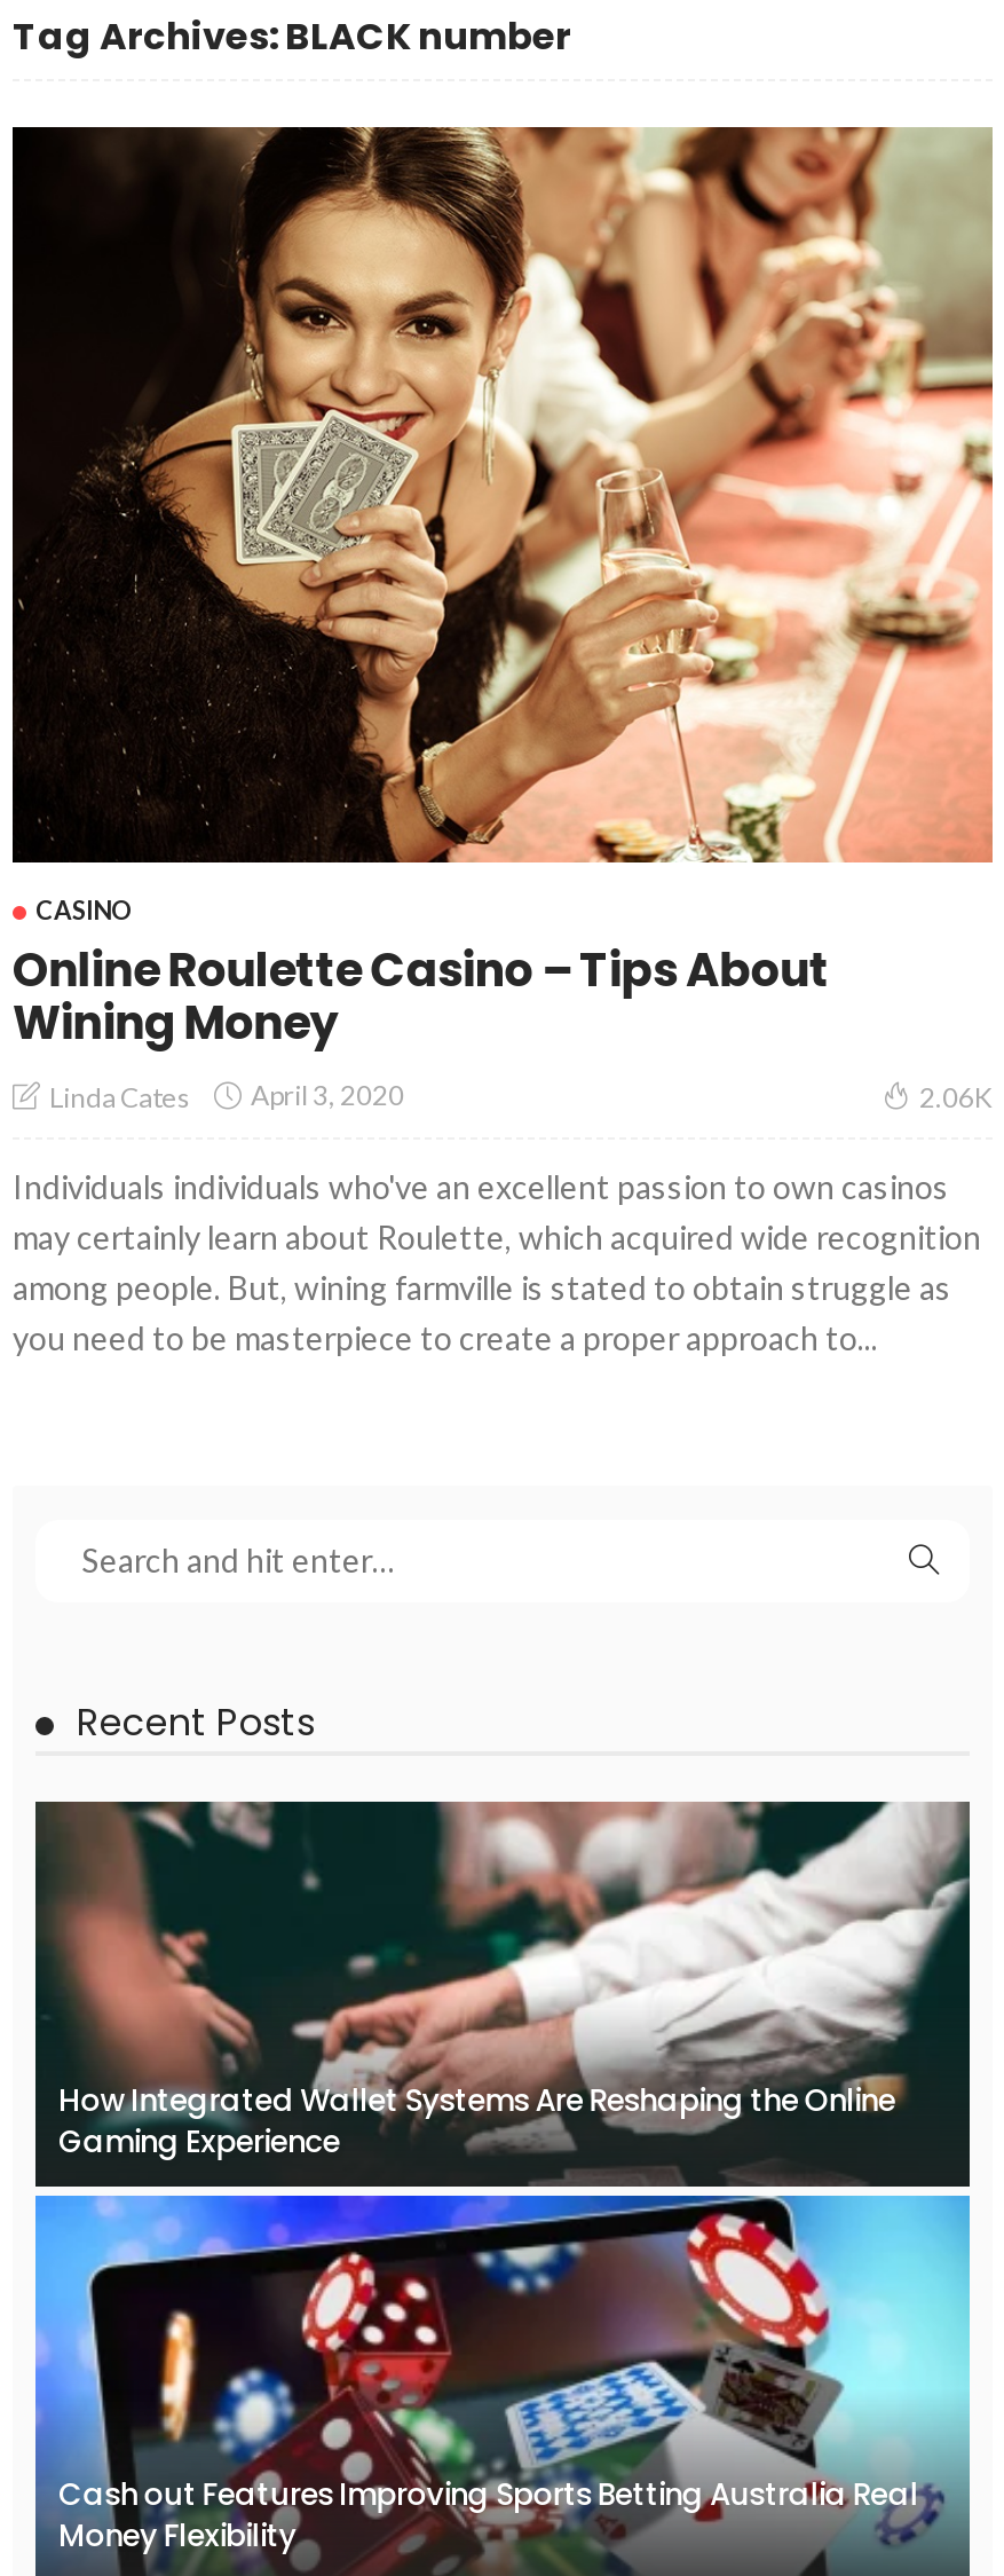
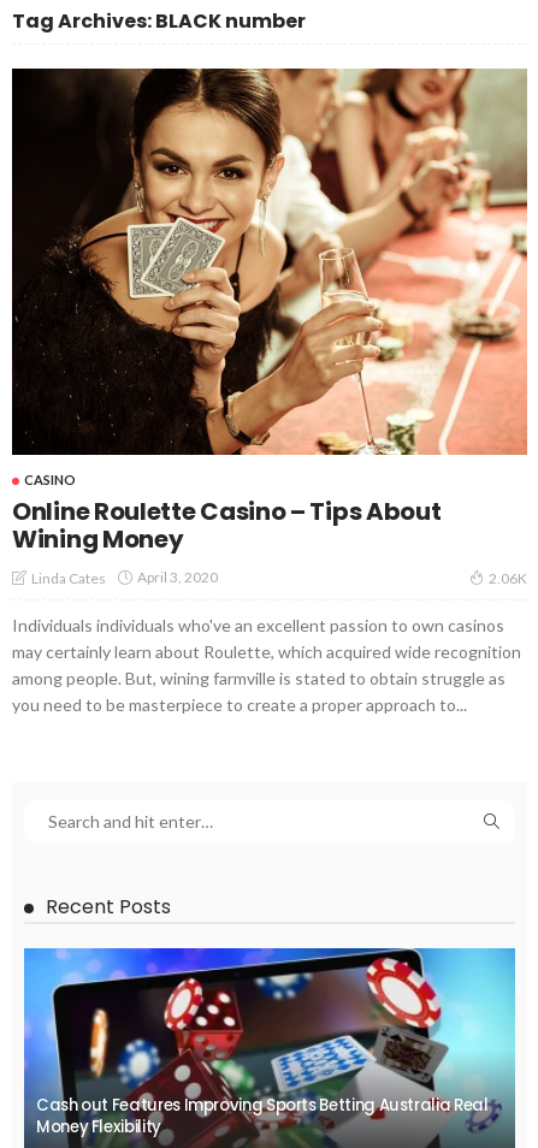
- [image]
- How Integrated Wallet Systems Are Reshaping the Online
- Gaming Experience
